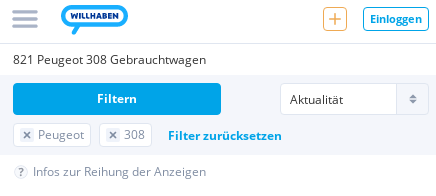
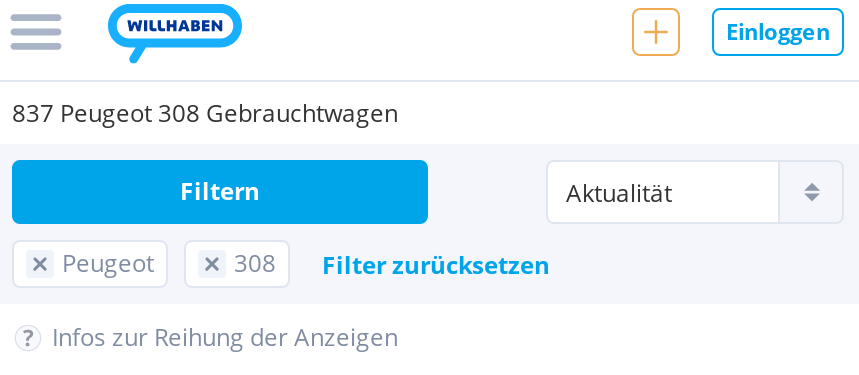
- 821 Peugeot 308 Gebrauchtwagen
+ 837 Peugeot 308 Gebrauchtwagen
